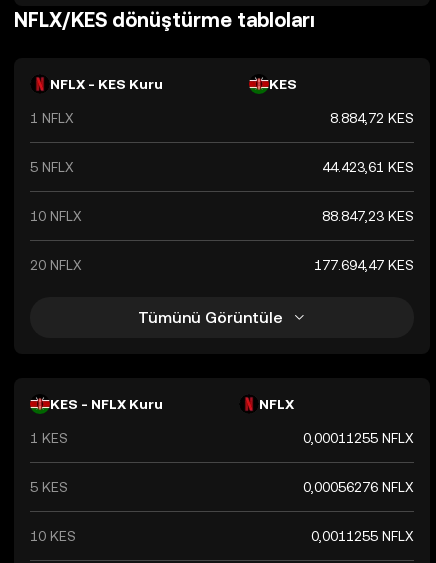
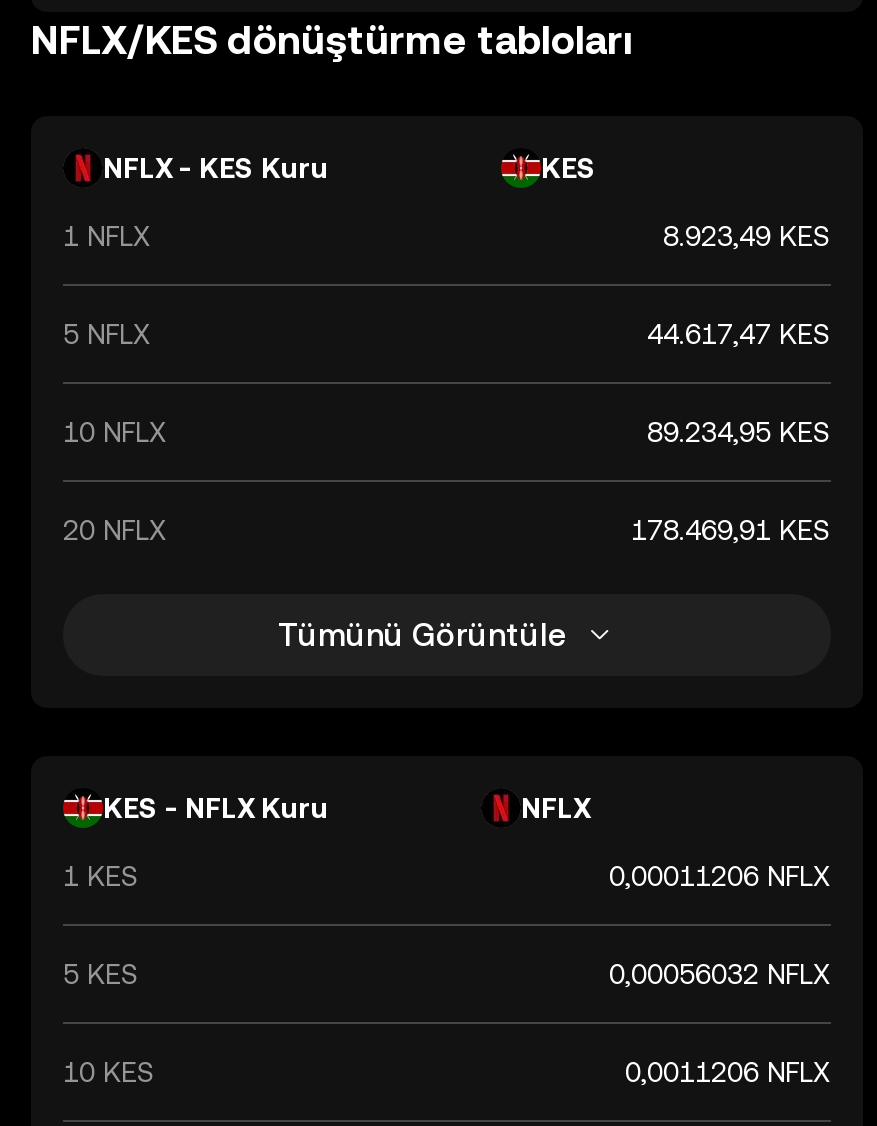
- 8.884,72 KES
+ 8.923,49 KES

- 44.423,61 KES
+ 44.617,47 KES

- 88.847,23 KES
+ 89.234,95 KES

- 177.694,47 KES
+ 178.469,91 KES

- 0,00011255 NFLX
+ 0,00011206 NFLX

- 0,00056276 NFLX
+ 0,00056032 NFLX

- 0,0011255 NFLX
+ 0,0011206 NFLX
